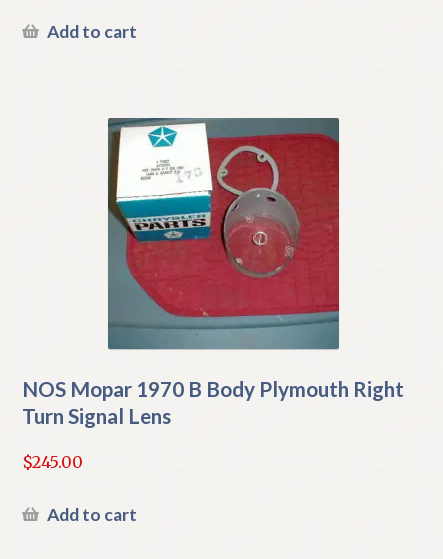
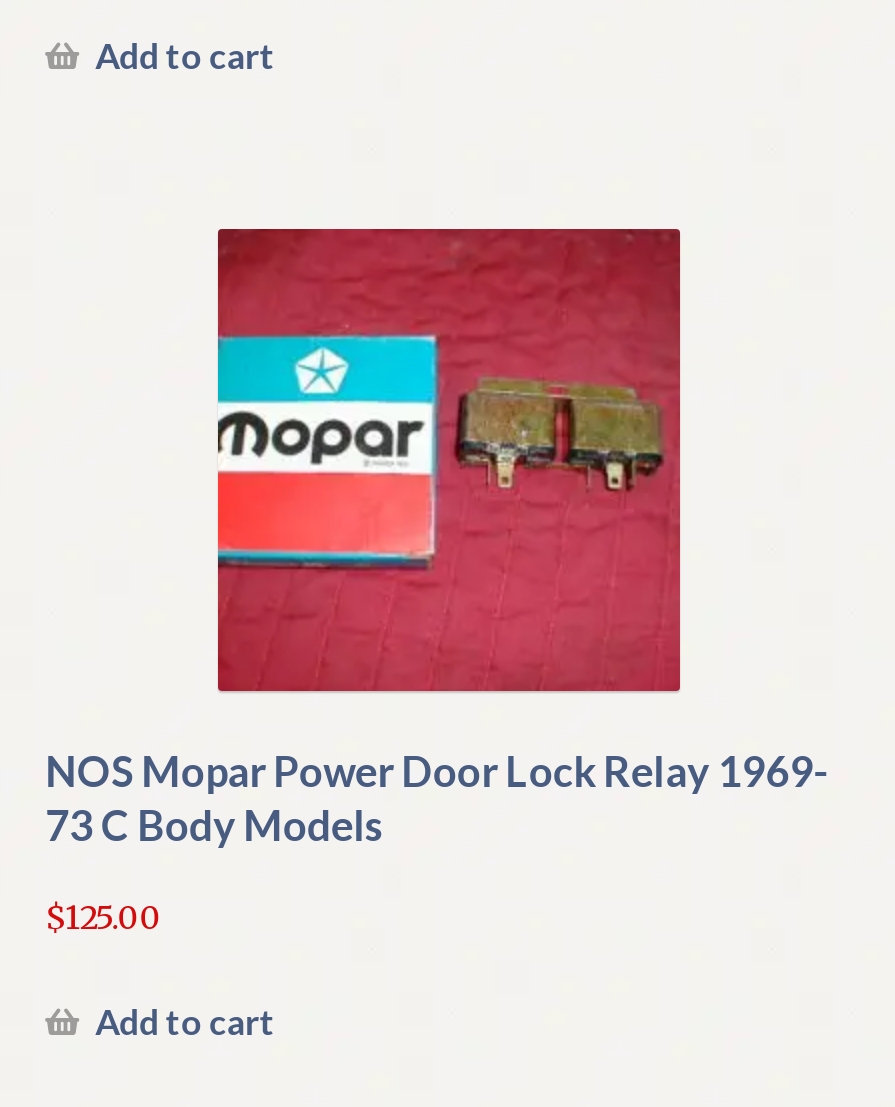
- [image]
- NOS Mopar 1970 B Body Plymouth Right
- Turn Signal Lens
+ [image]
+ NOS Mopar Power Door Lock Relay 1969-
+ 73 C Body Models

- $245.00
+ $125.00
